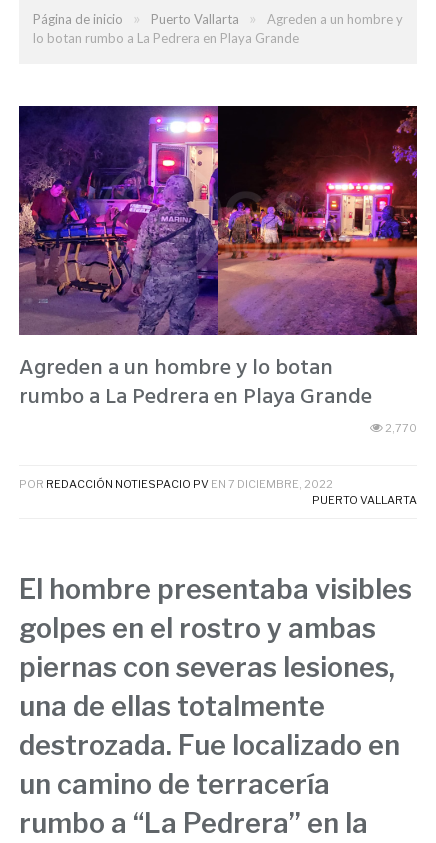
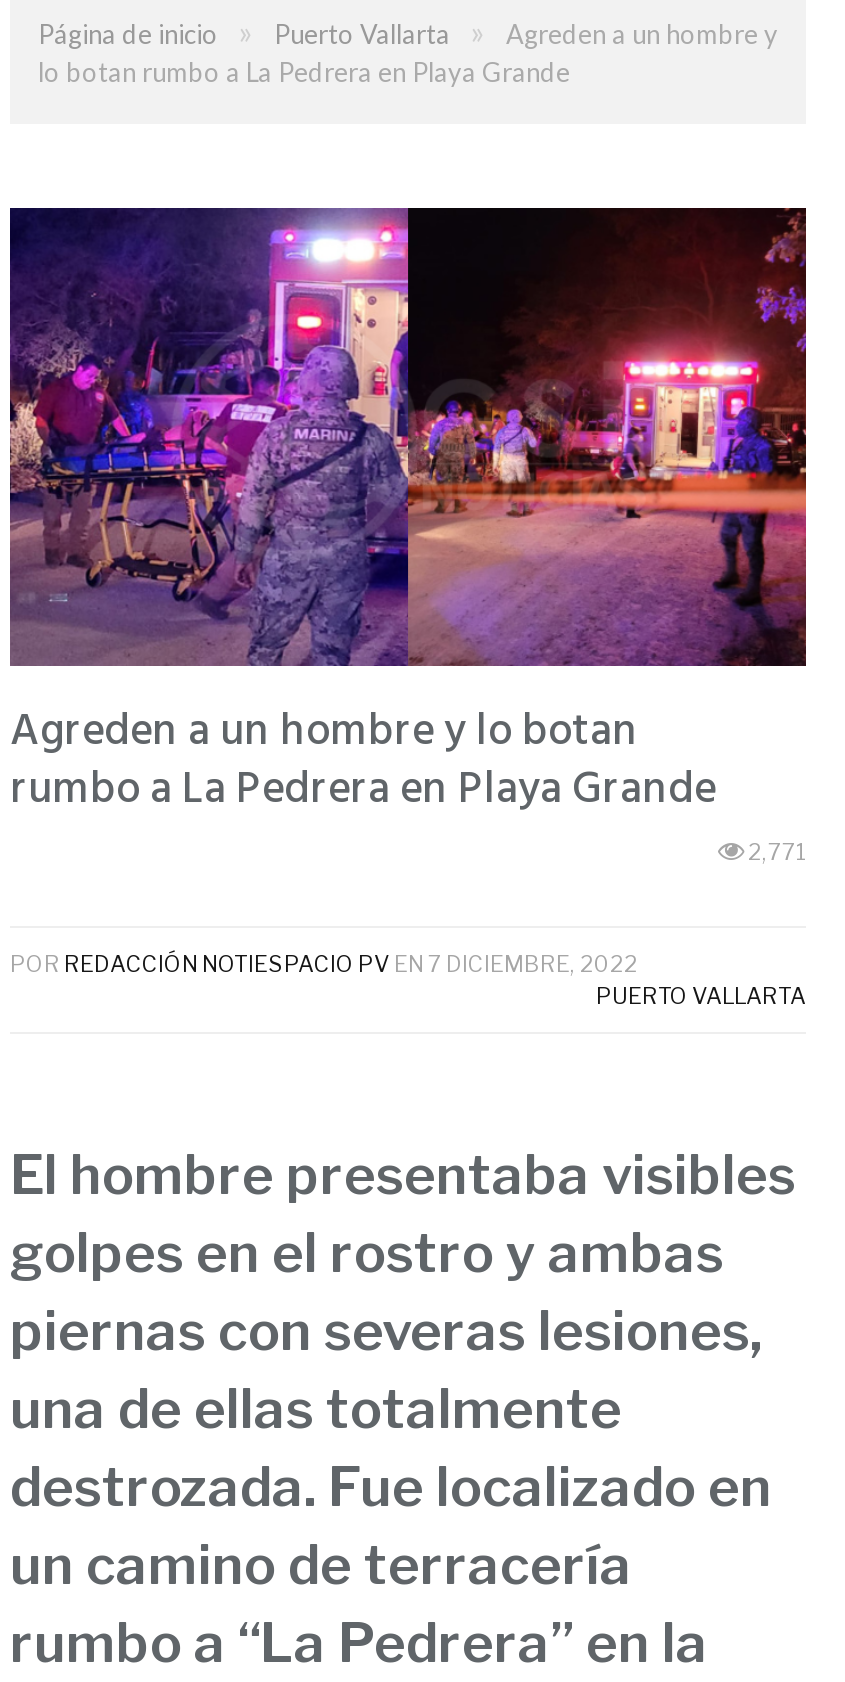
- 2,770
+ 2,771
